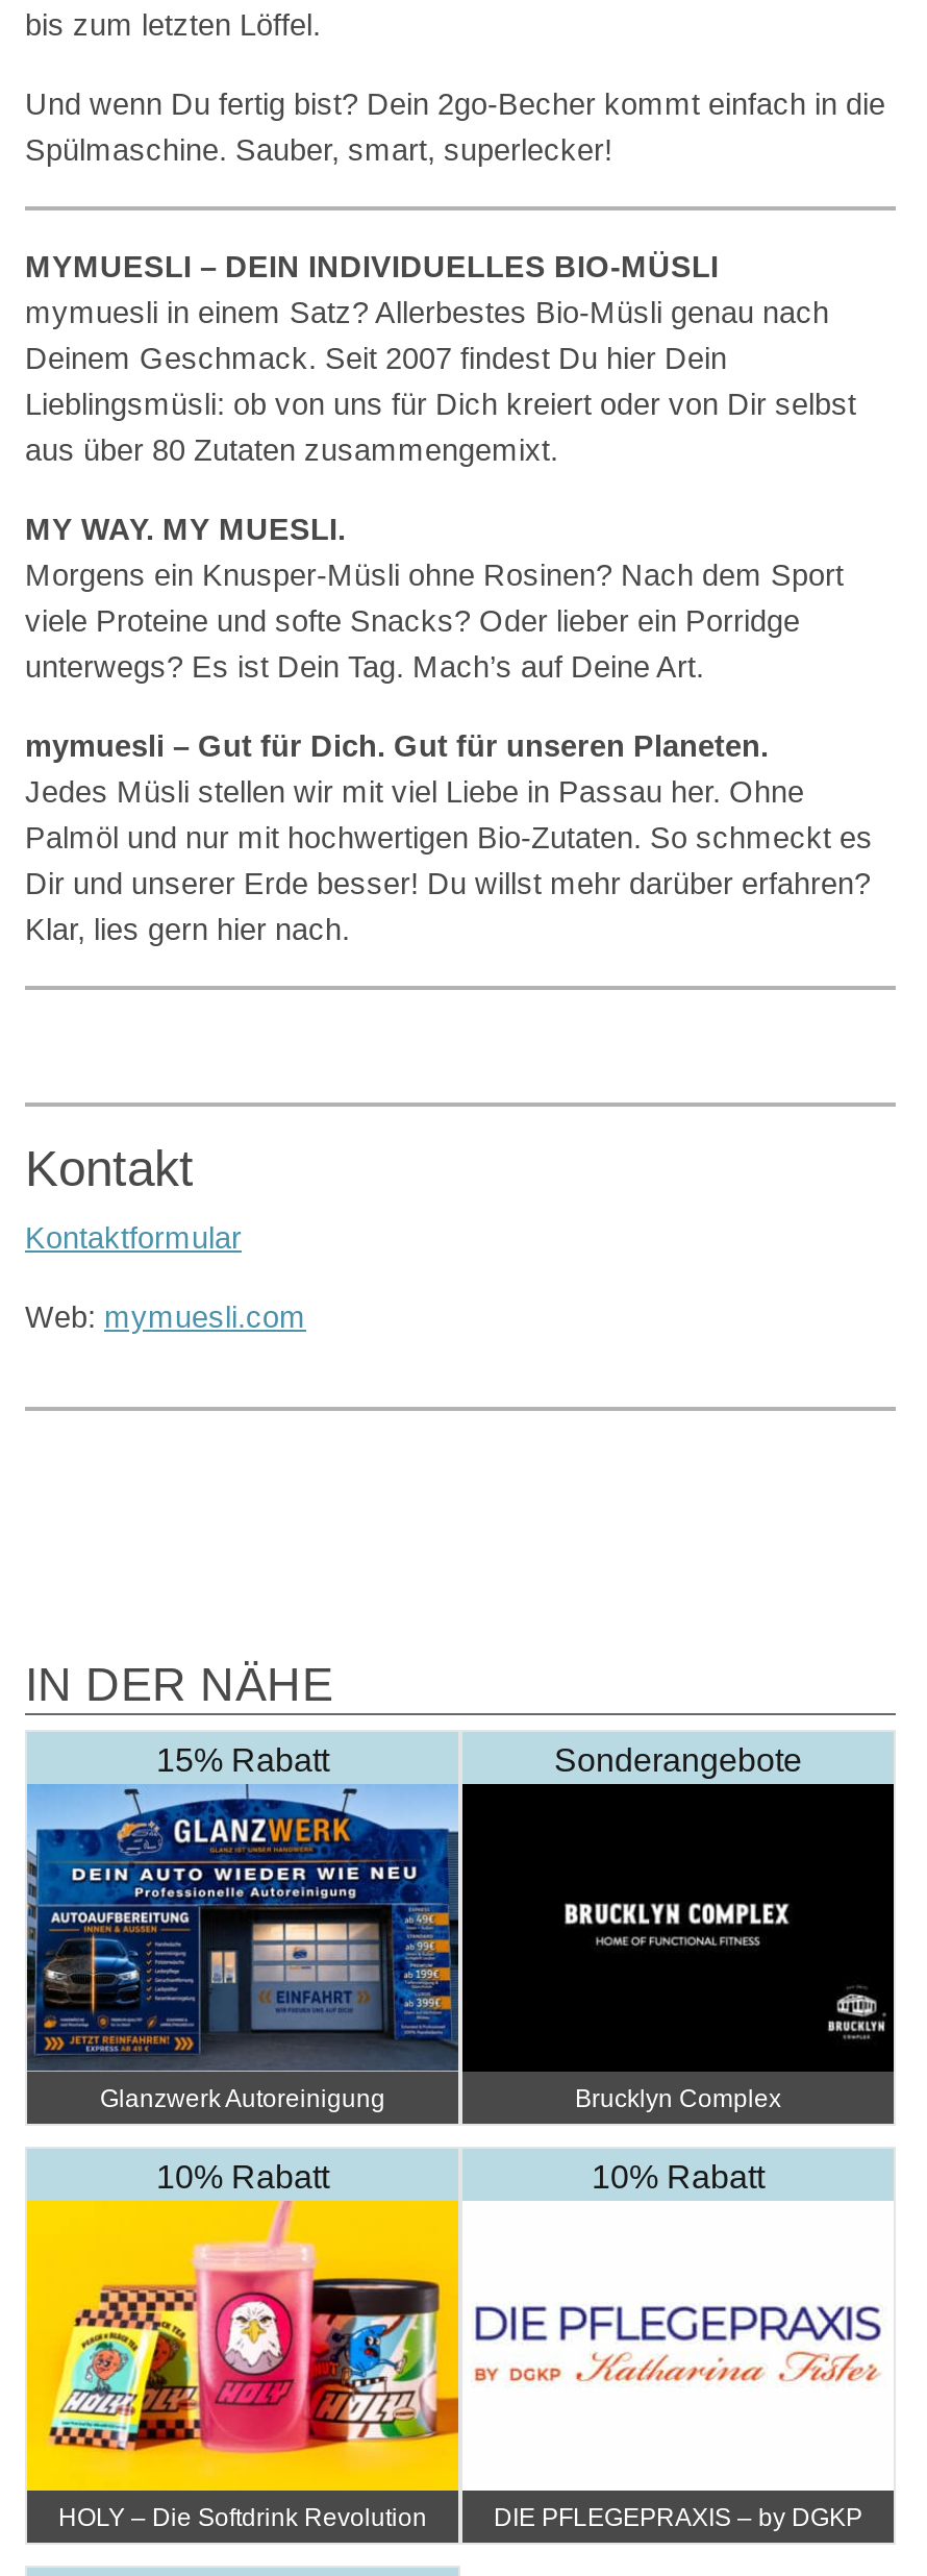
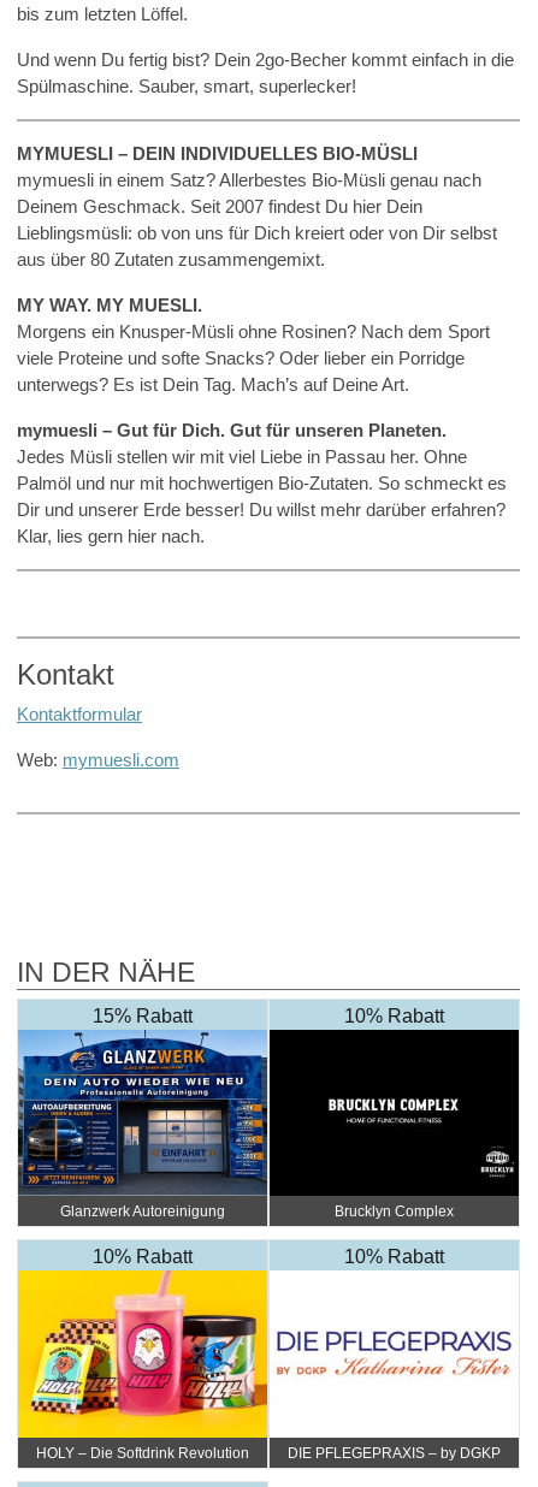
- Sonderangebote
+ 10% Rabatt
